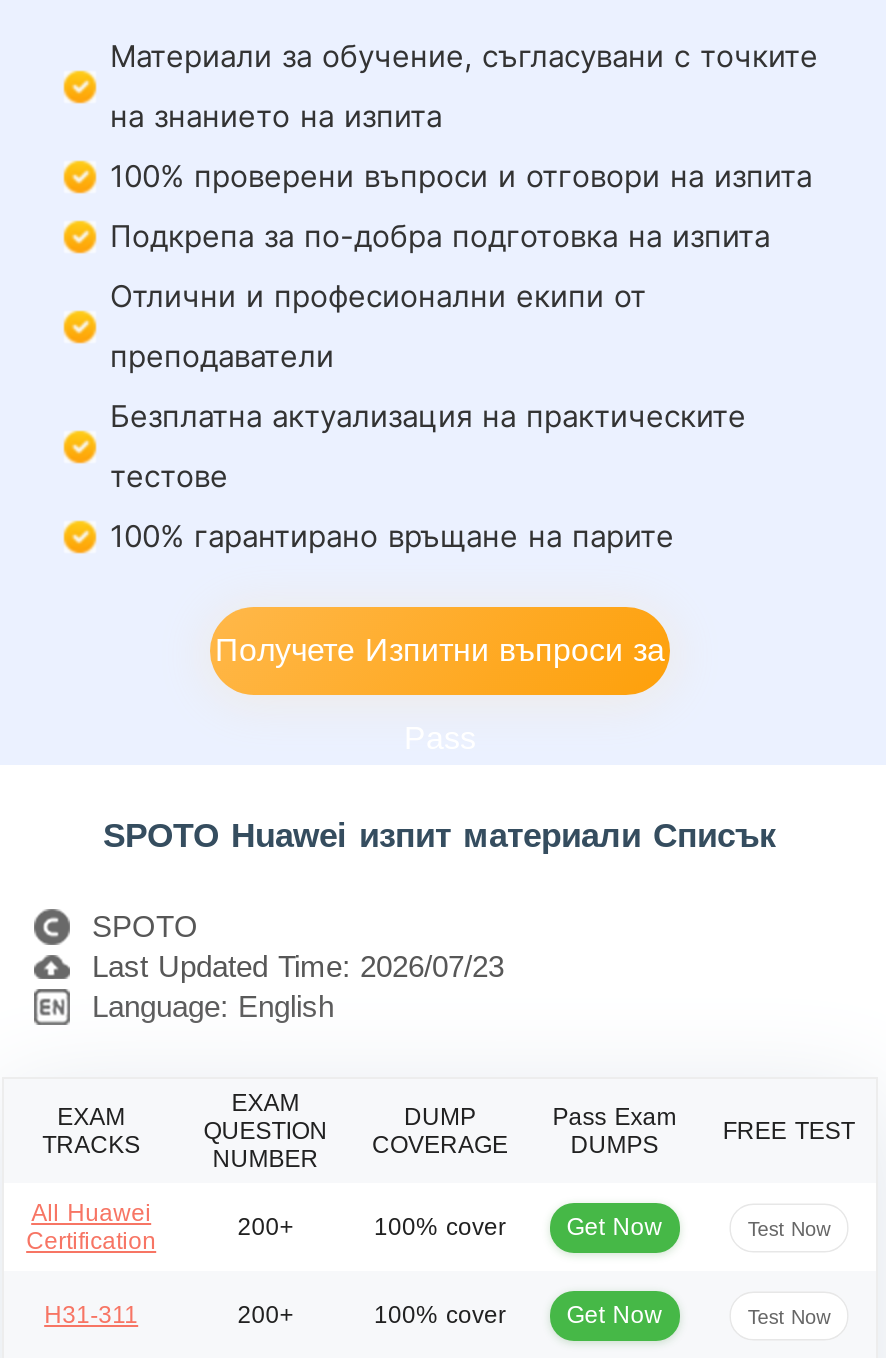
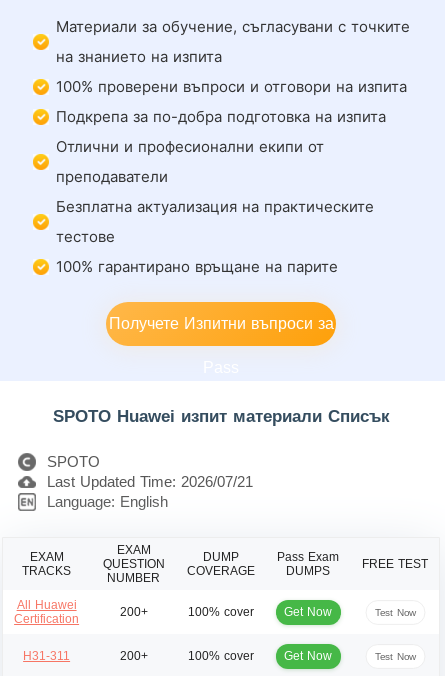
- Last Updated Time: 2026/07/23
+ Last Updated Time: 2026/07/21
